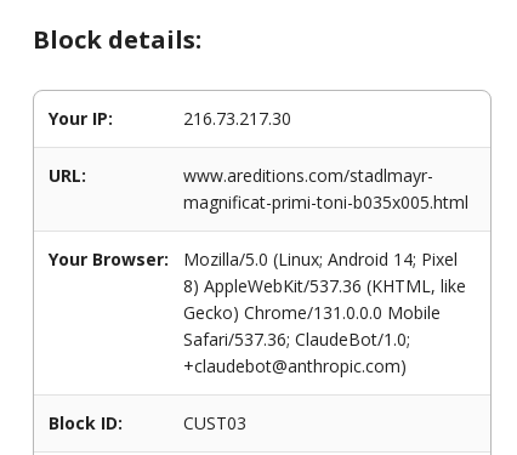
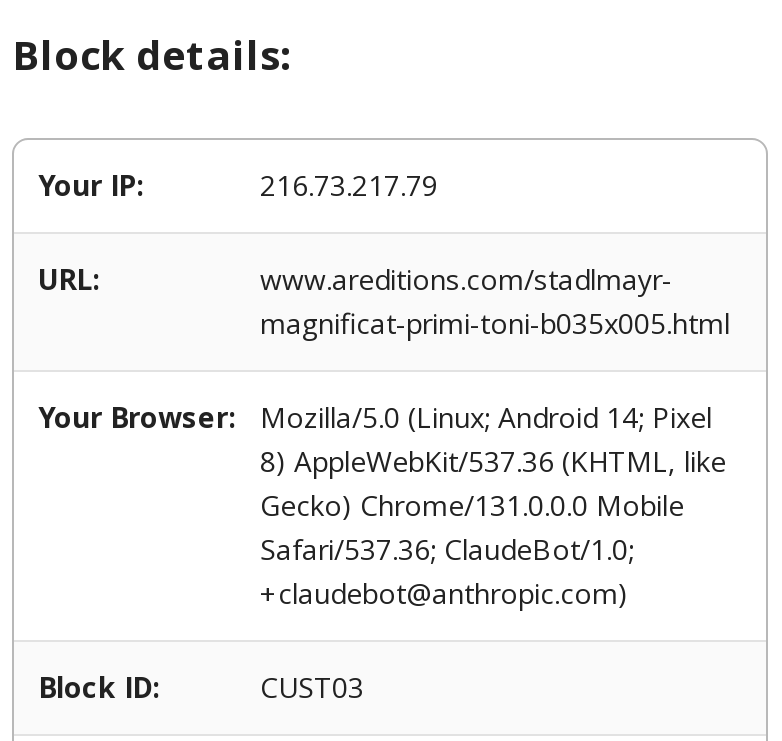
- 216.73.217.30
+ 216.73.217.79
